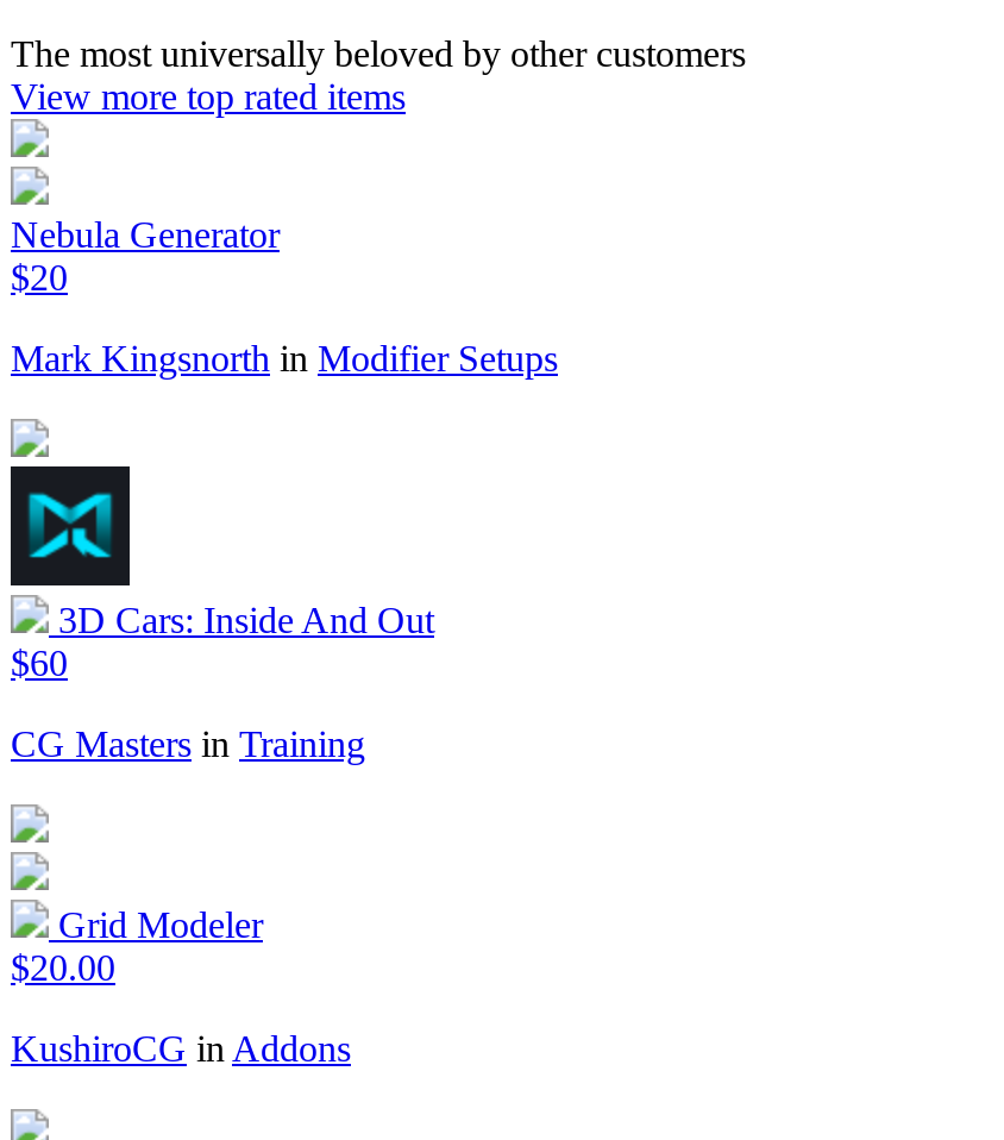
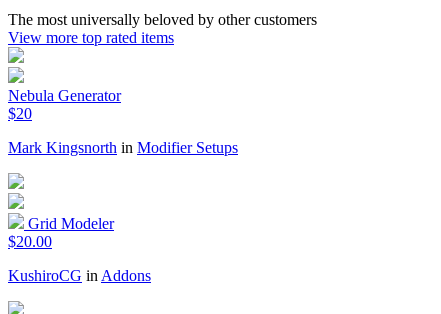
- [image]
- 3D Cars: Inside And Out
- $60
- CG Masters in Training
